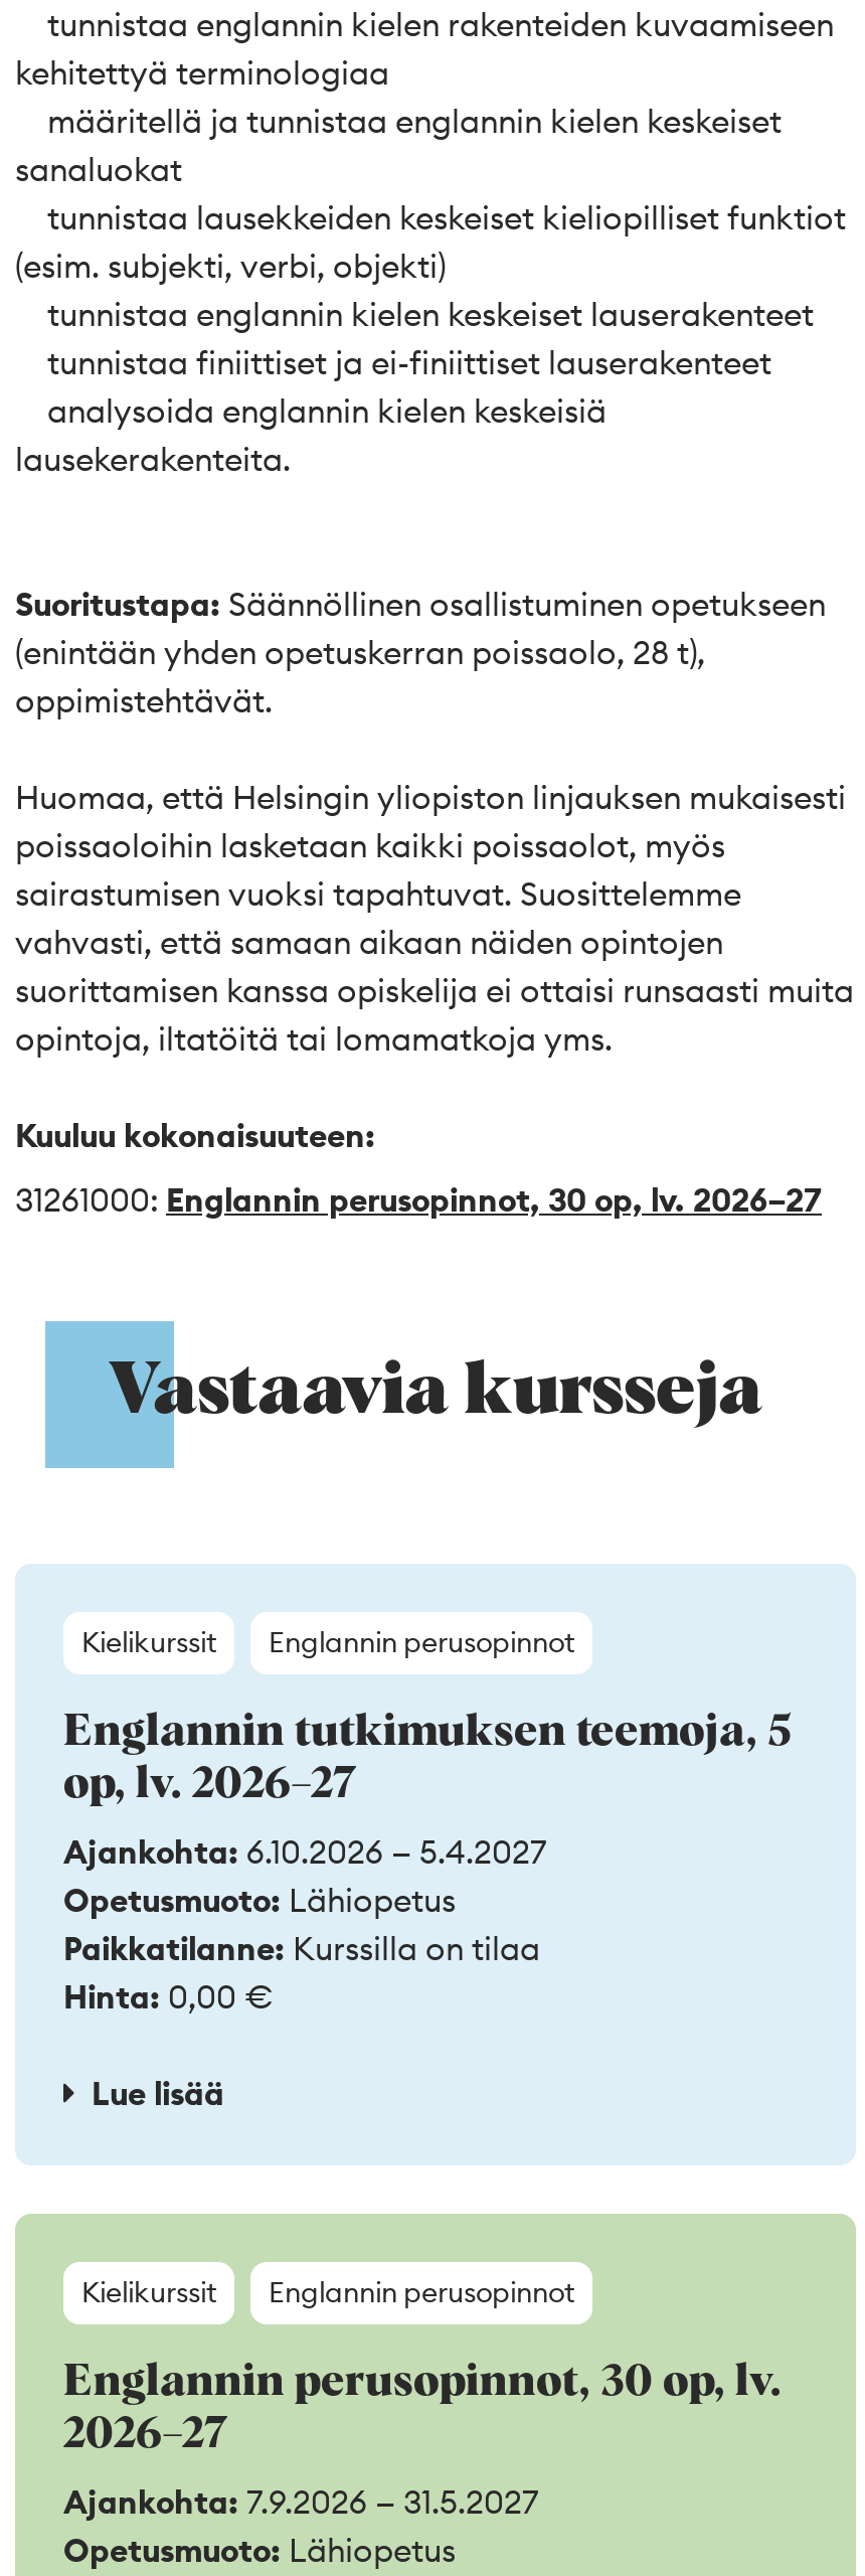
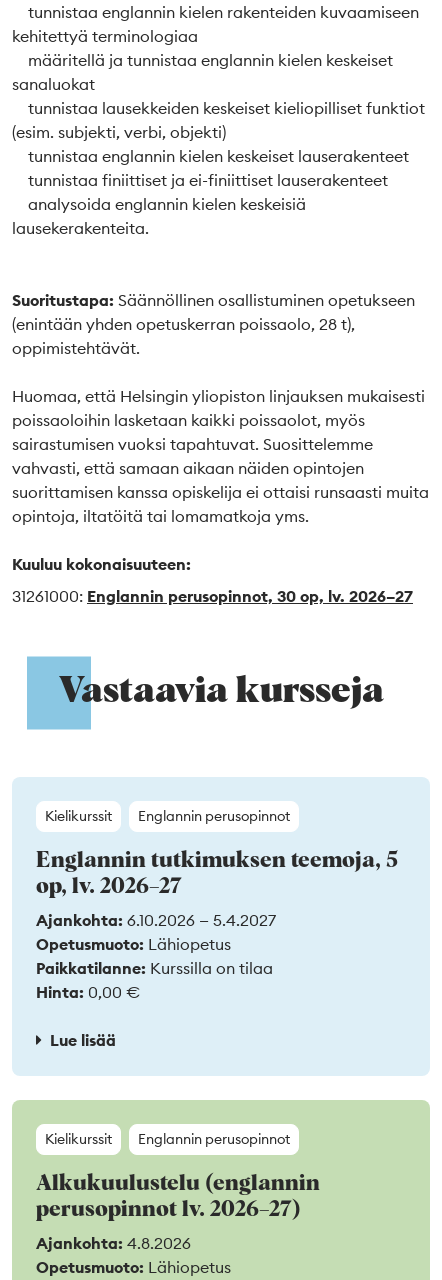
- Englannin perusopinnot, 30 op, lv.
- 2026–27
+ Alkukuulustelu (englannin
+ perusopinnot lv. 2026–27)

- Ajankohta: 7.9.2026 — 31.5.2027
+ Ajankohta: 4.8.2026
